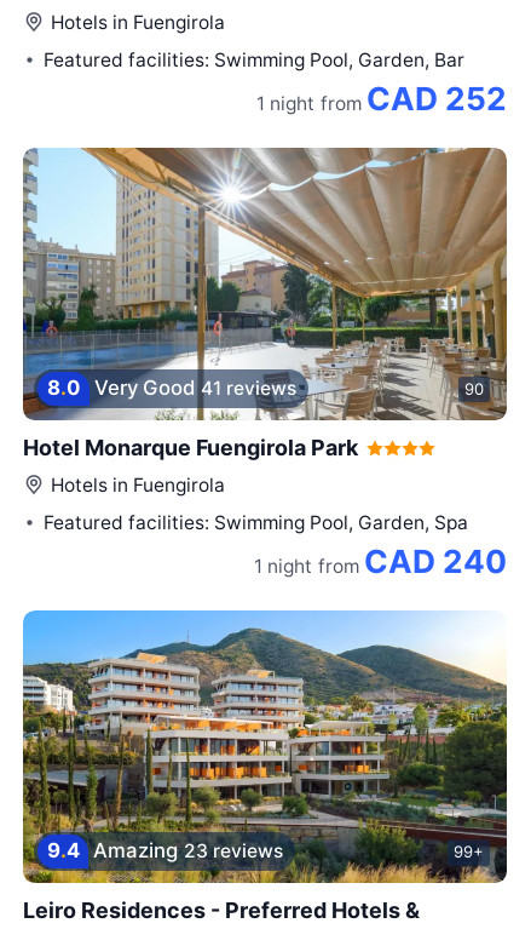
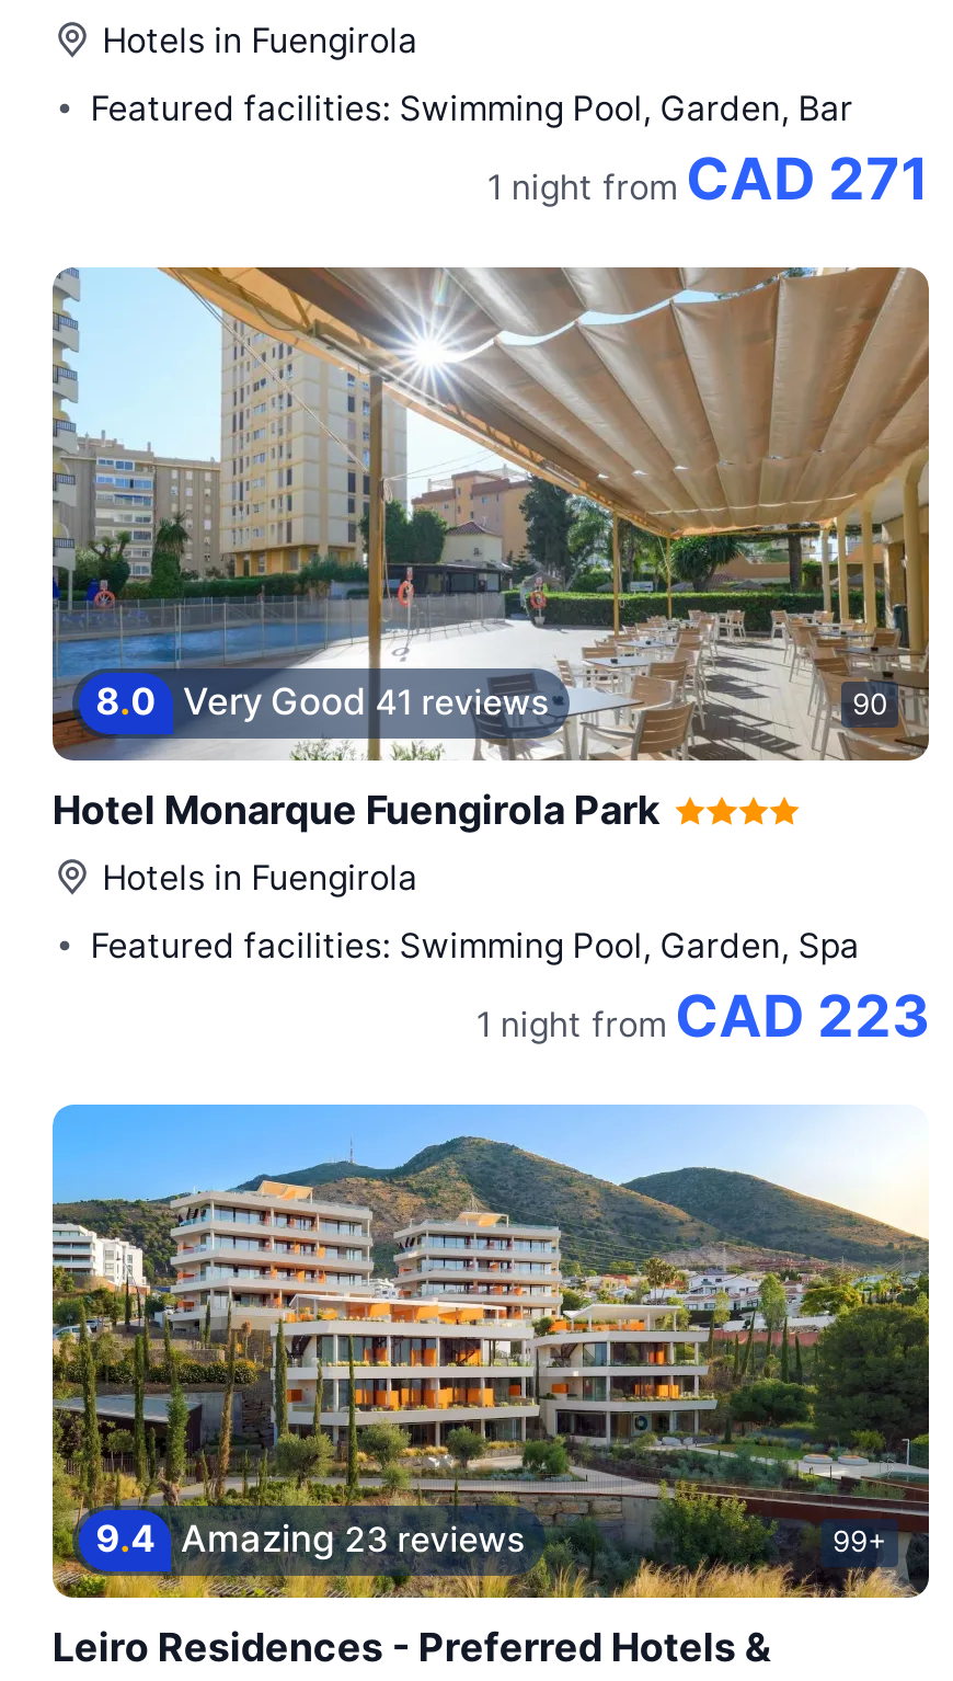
- 1 night from CAD 252
+ 1 night from CAD 271

- 1 night from CAD 240
+ 1 night from CAD 223
